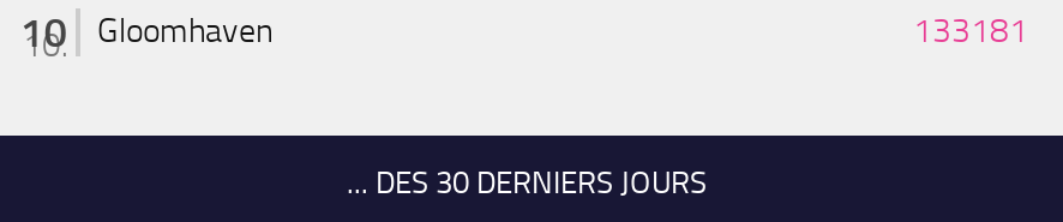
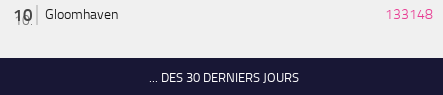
- 133181
+ 133148
